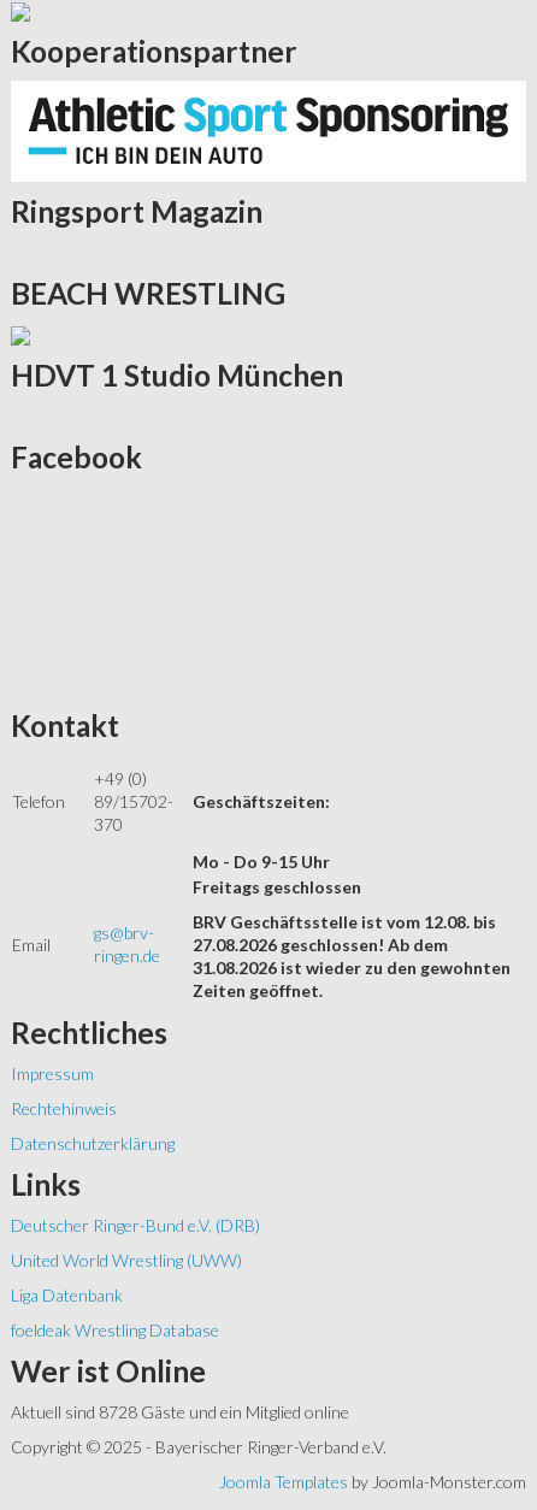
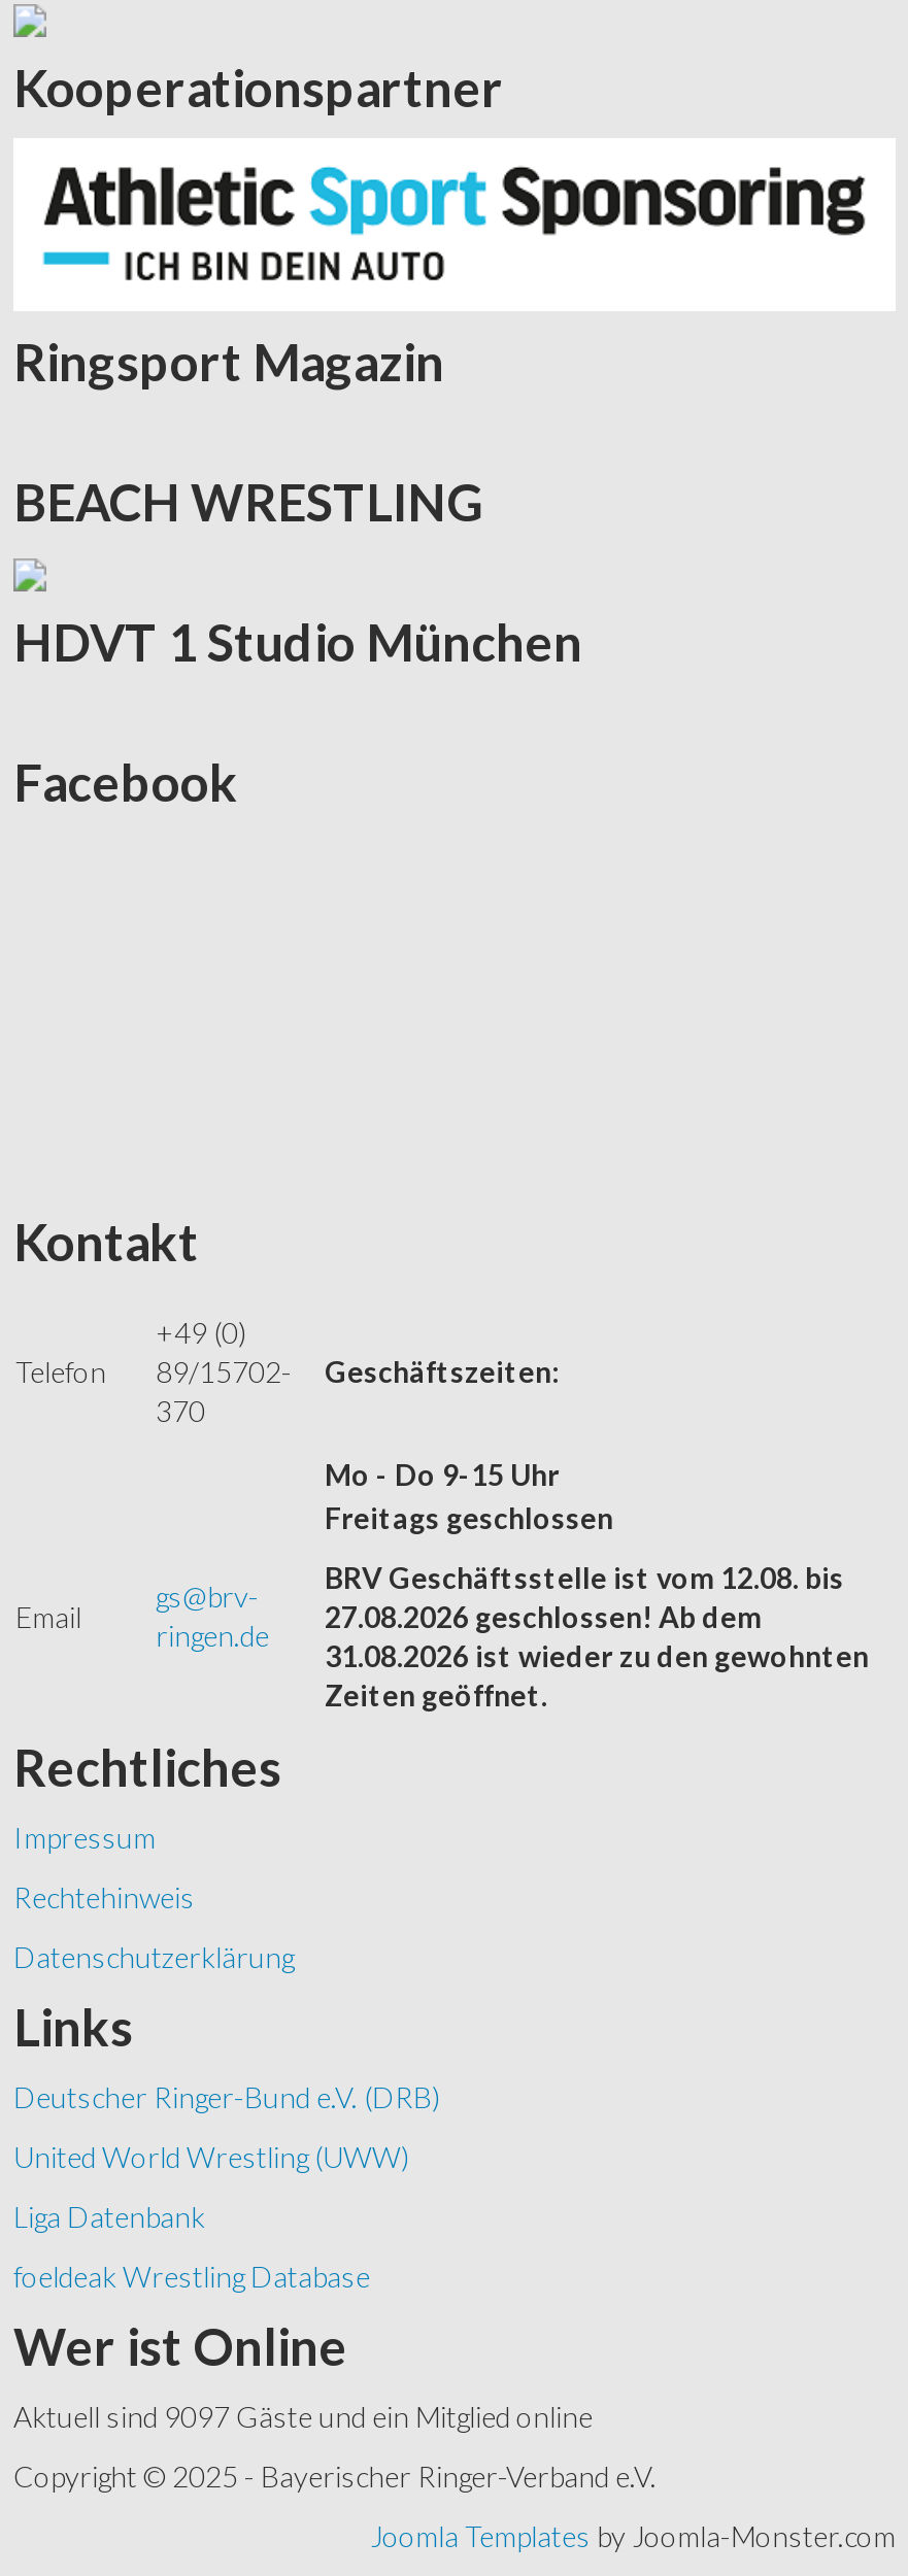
- Aktuell sind 8728 Gäste und ein Mitglied online
+ Aktuell sind 9097 Gäste und ein Mitglied online
